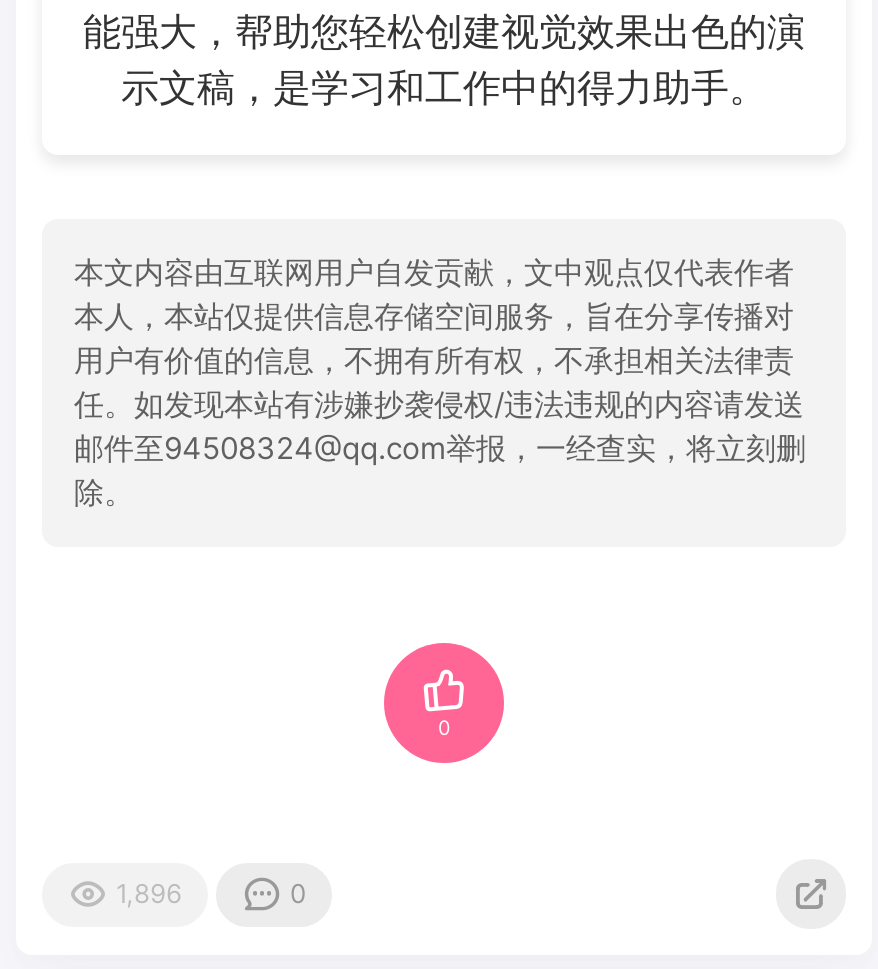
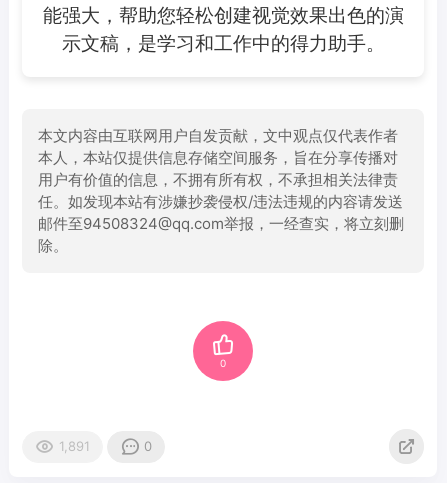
- 1,896
+ 1,891
